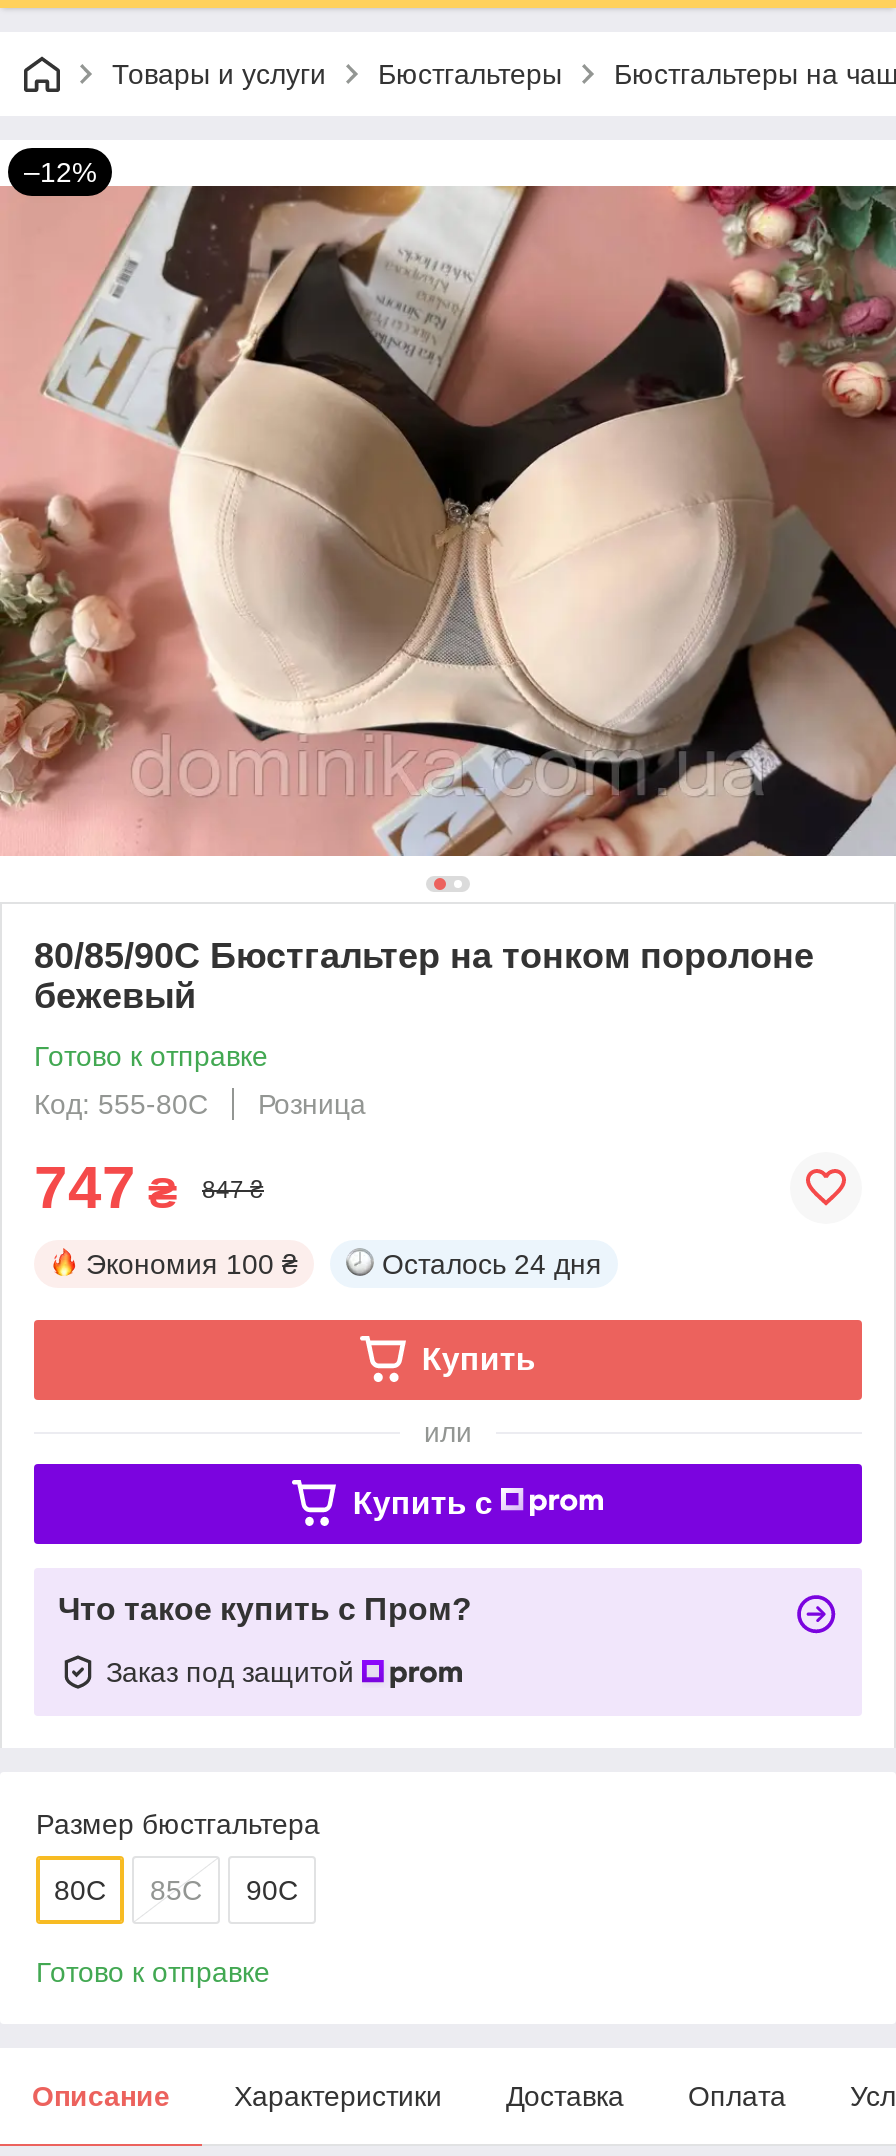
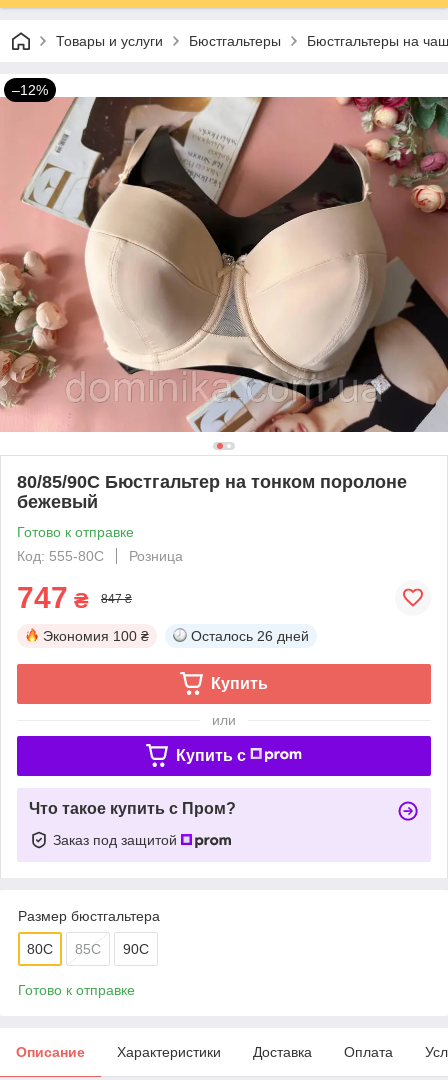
- Осталось 24 дня
+ Осталось 26 дней
